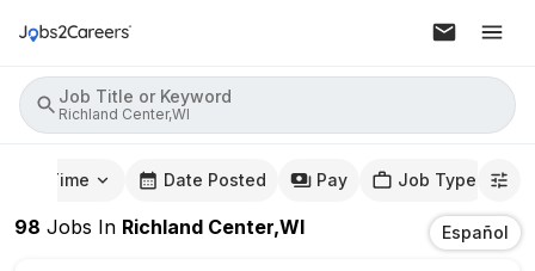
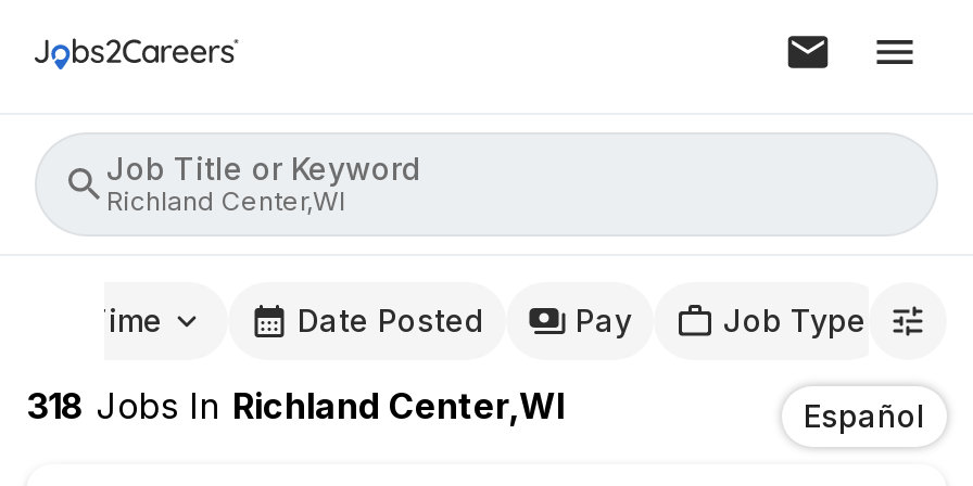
- 98 Jobs In Richland Center,WI
+ 318 Jobs In Richland Center,WI
